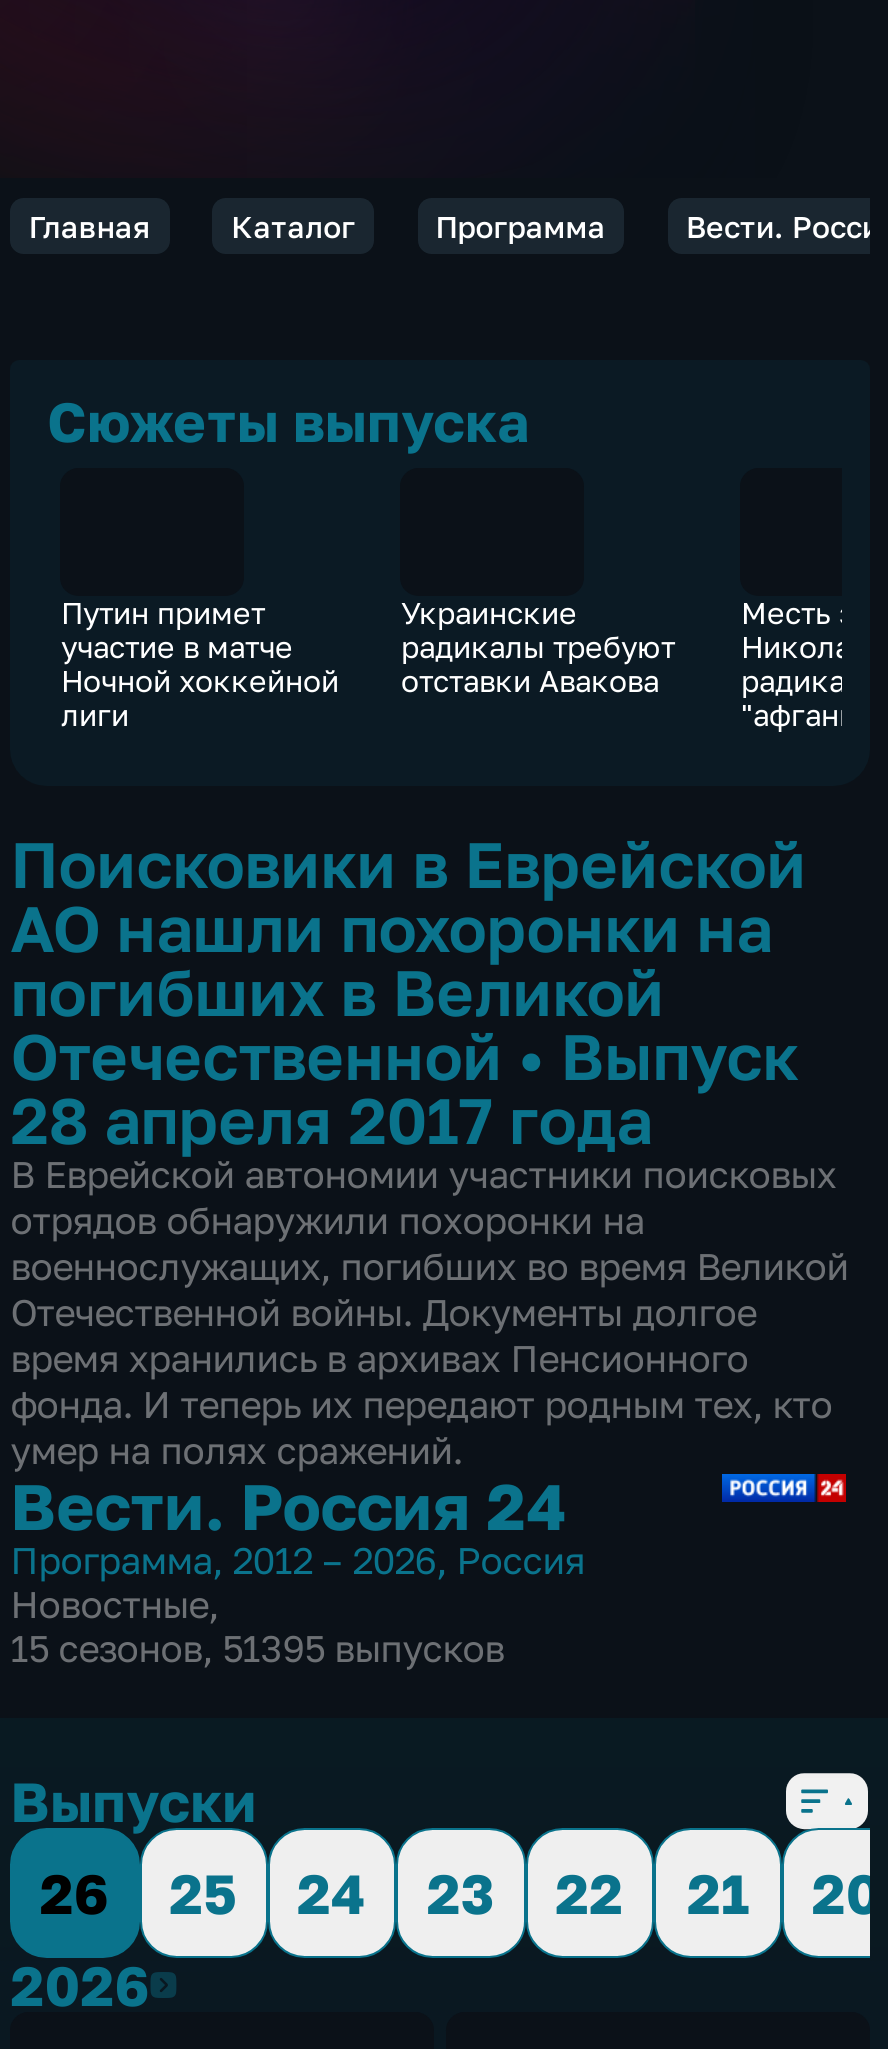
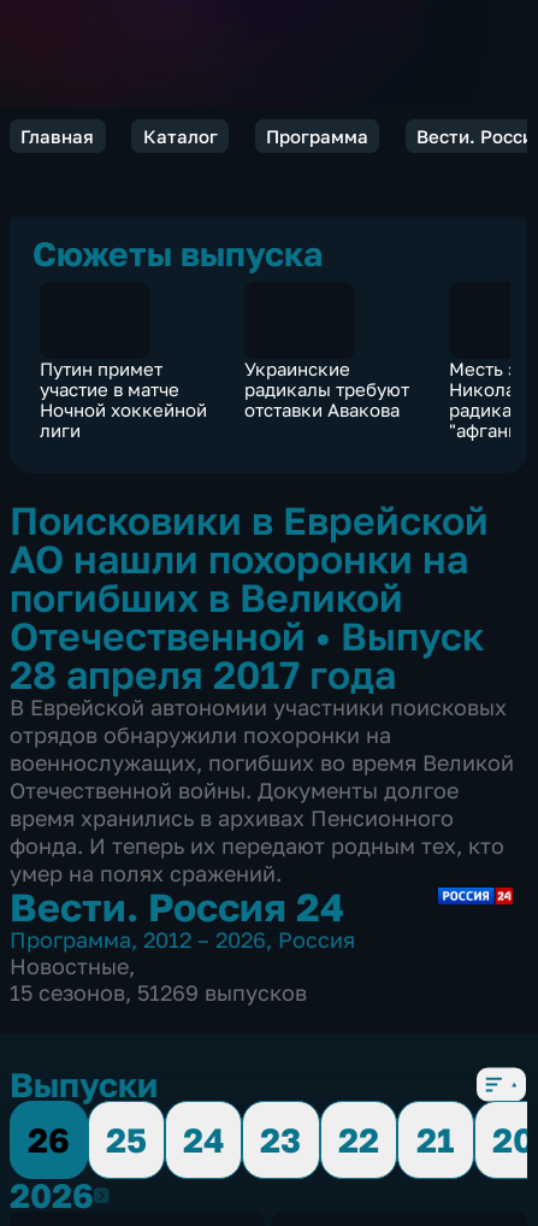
- 15 сезонов, 51395 выпусков
+ 15 сезонов, 51269 выпусков
